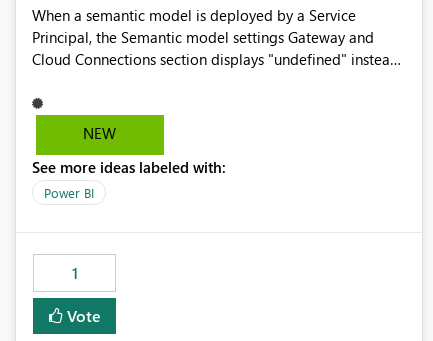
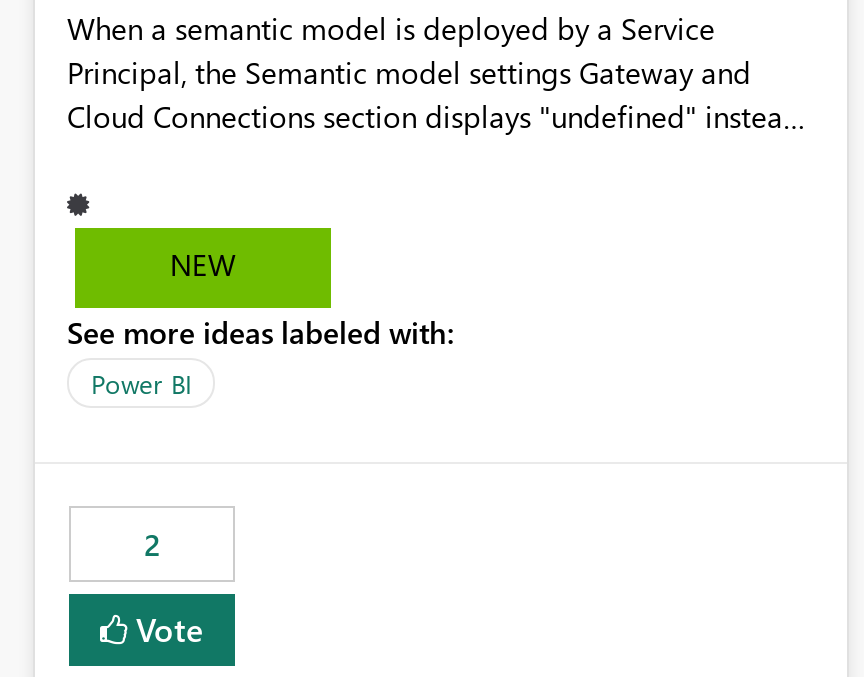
- 1
+ 2
